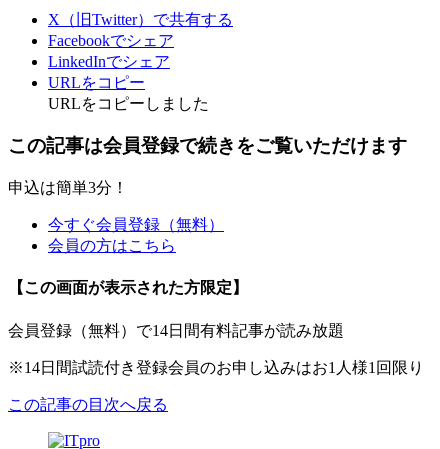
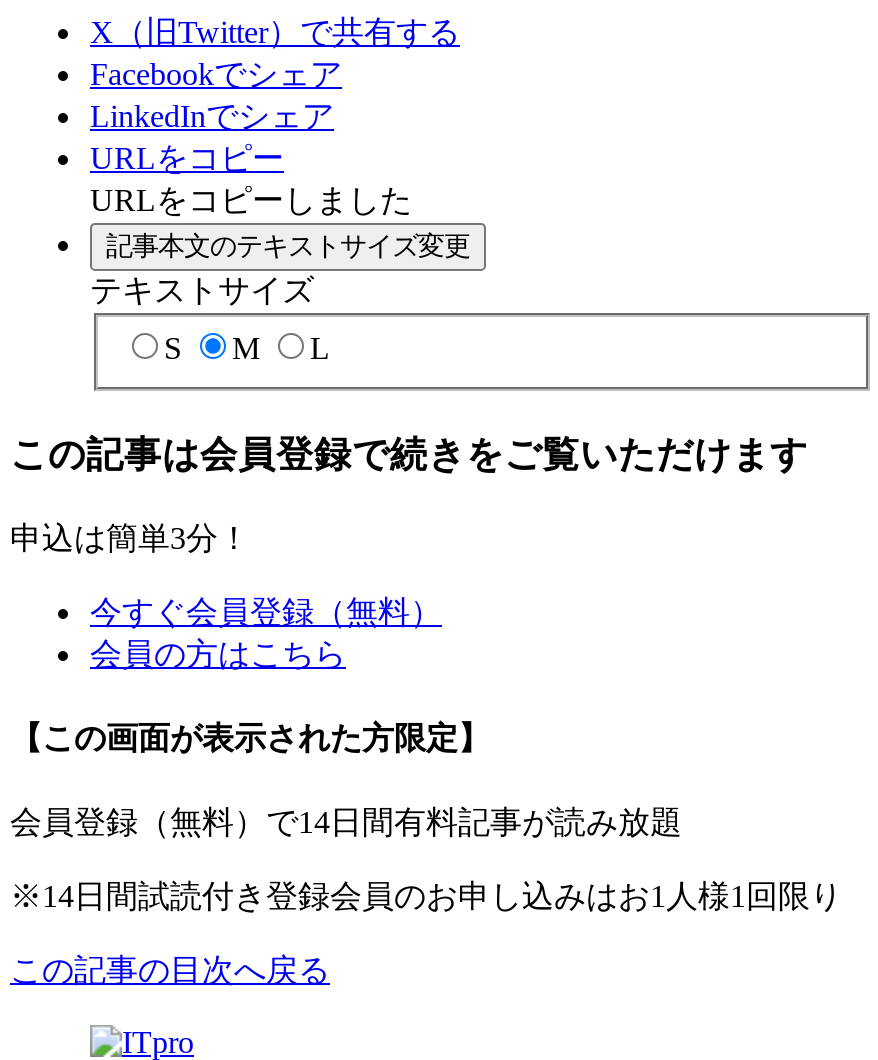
+ 記事本文のテキストサイズ変更
+ テキストサイズ
+ S
+ M
+ L
